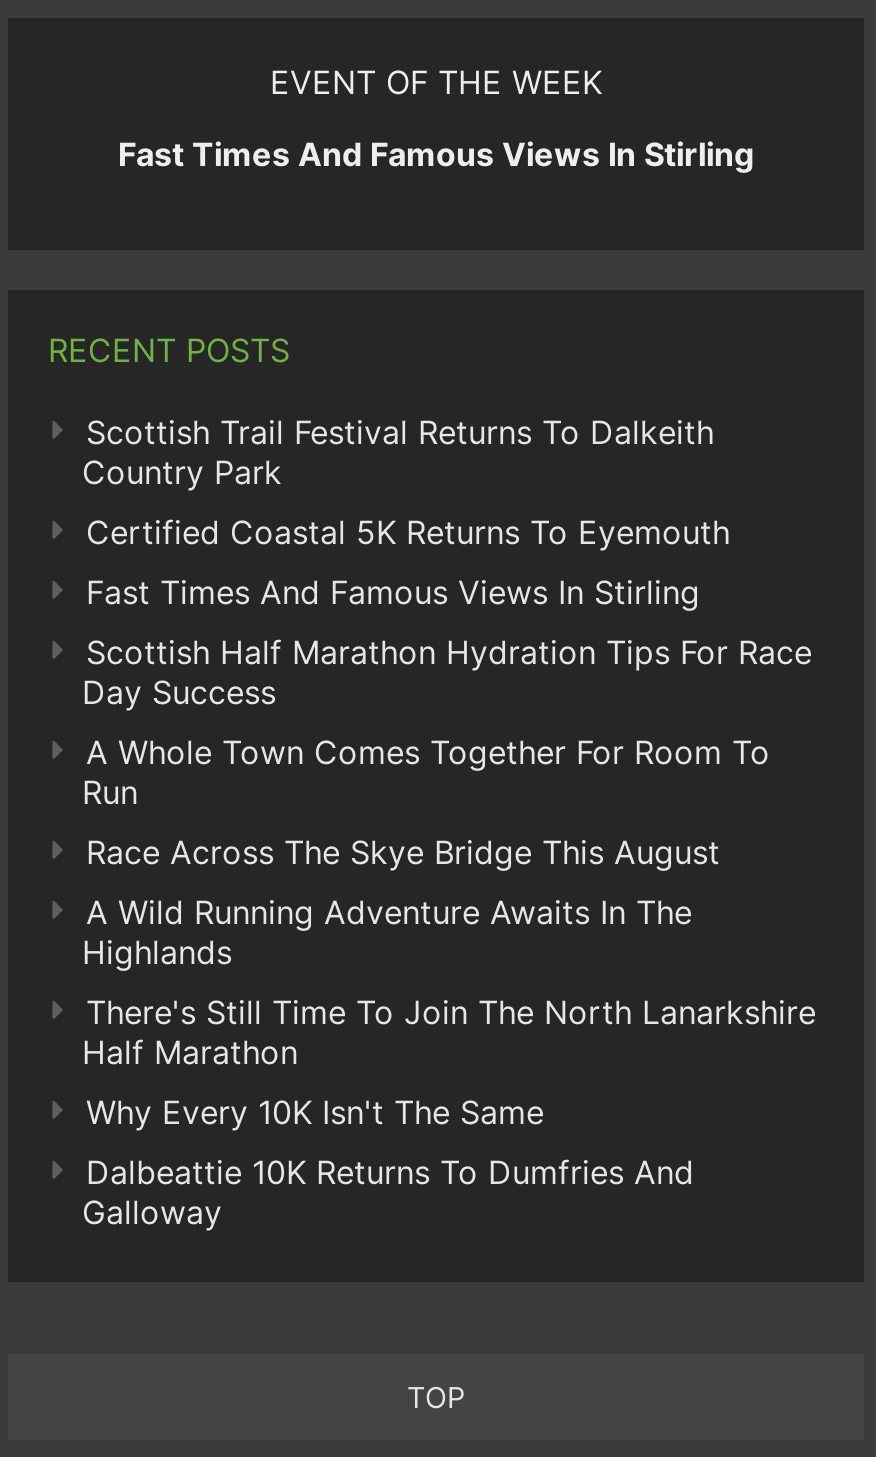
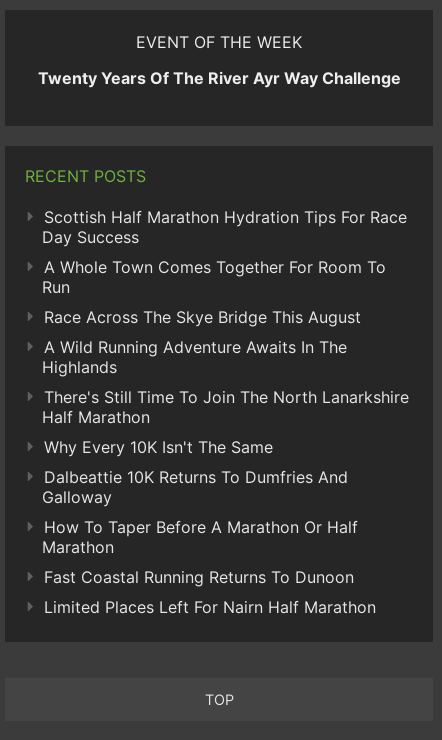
- Fast Times And Famous Views In Stirling
+ Twenty Years Of The River Ayr Way Challenge

- Scottish Trail Festival Returns To Dalkeith
- Country Park
- Certified Coastal 5K Returns To Eyemouth
- Fast Times And Famous Views In Stirling

moved up: Scottish Half Marathon Hydration Tips For Race | Day Success | A Whole Town Comes Together For Room To | ... | Dalbeattie 10K Returns To Dumfries And | Galloway

+ How To Taper Before A Marathon Or Half
+ Marathon
+ Fast Coastal Running Returns To Dunoon
+ Limited Places Left For Nairn Half Marathon
